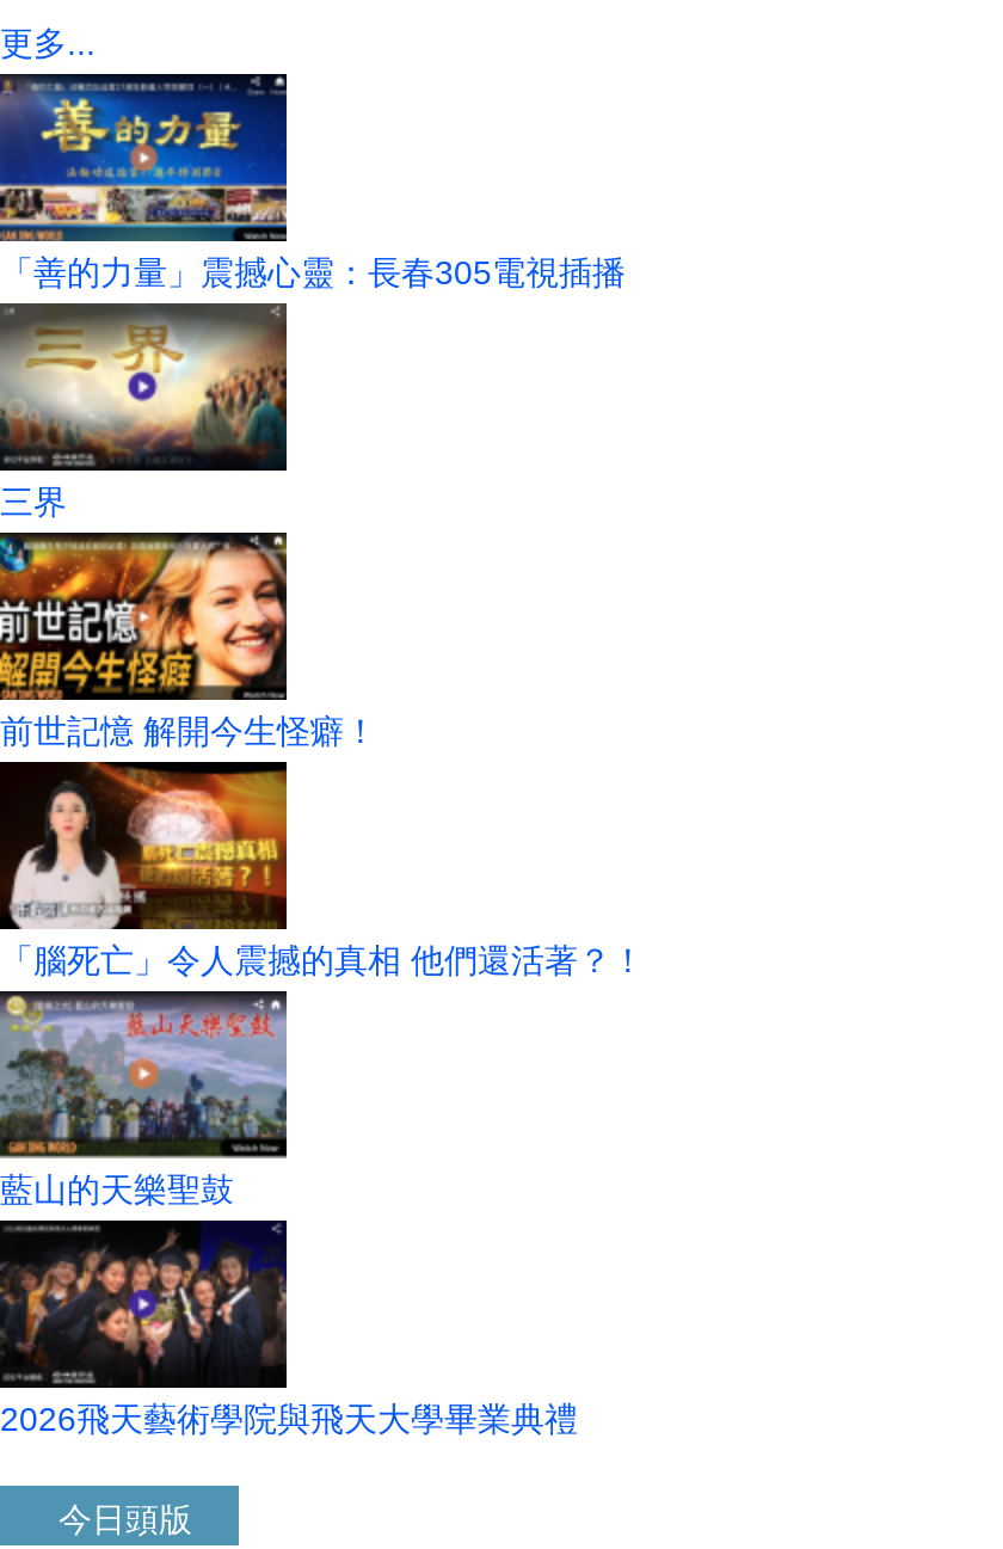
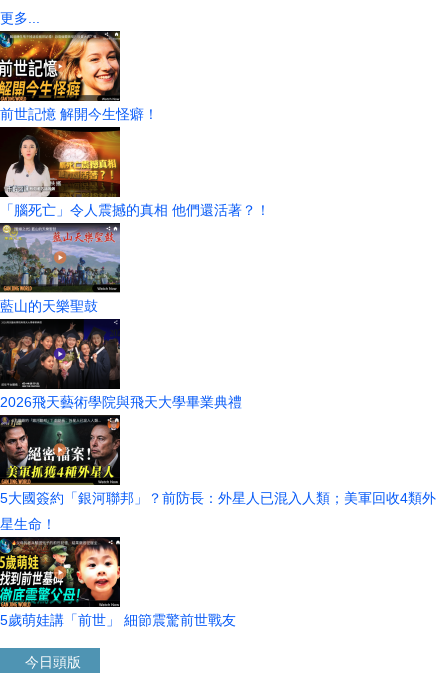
- [image]
- 「善的力量」震撼心靈：長春305電視插播

- [image]
- 三界

moved up: [image] | 前世記憶 解開今生怪癖！ | 「腦死亡」令人震撼的真相 他們還活著？！ | 藍山的天樂聖鼓 | 2026飛天藝術學院與飛天大學畢業典禮

+ [image]
+ 5大國簽約「銀河聯邦」？前防長：外星人已混入人類；美軍回收4類外
+ 星生命！

+ [image]
+ 5歲萌娃講「前世」 細節震驚前世戰友
